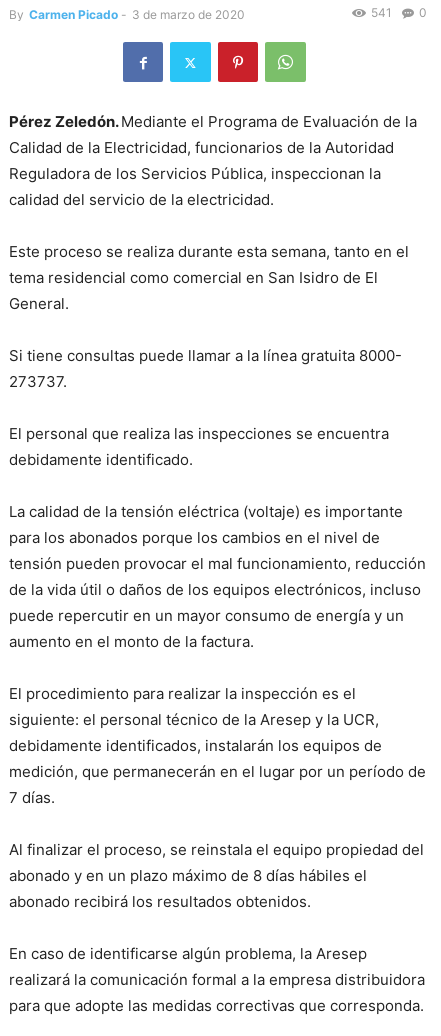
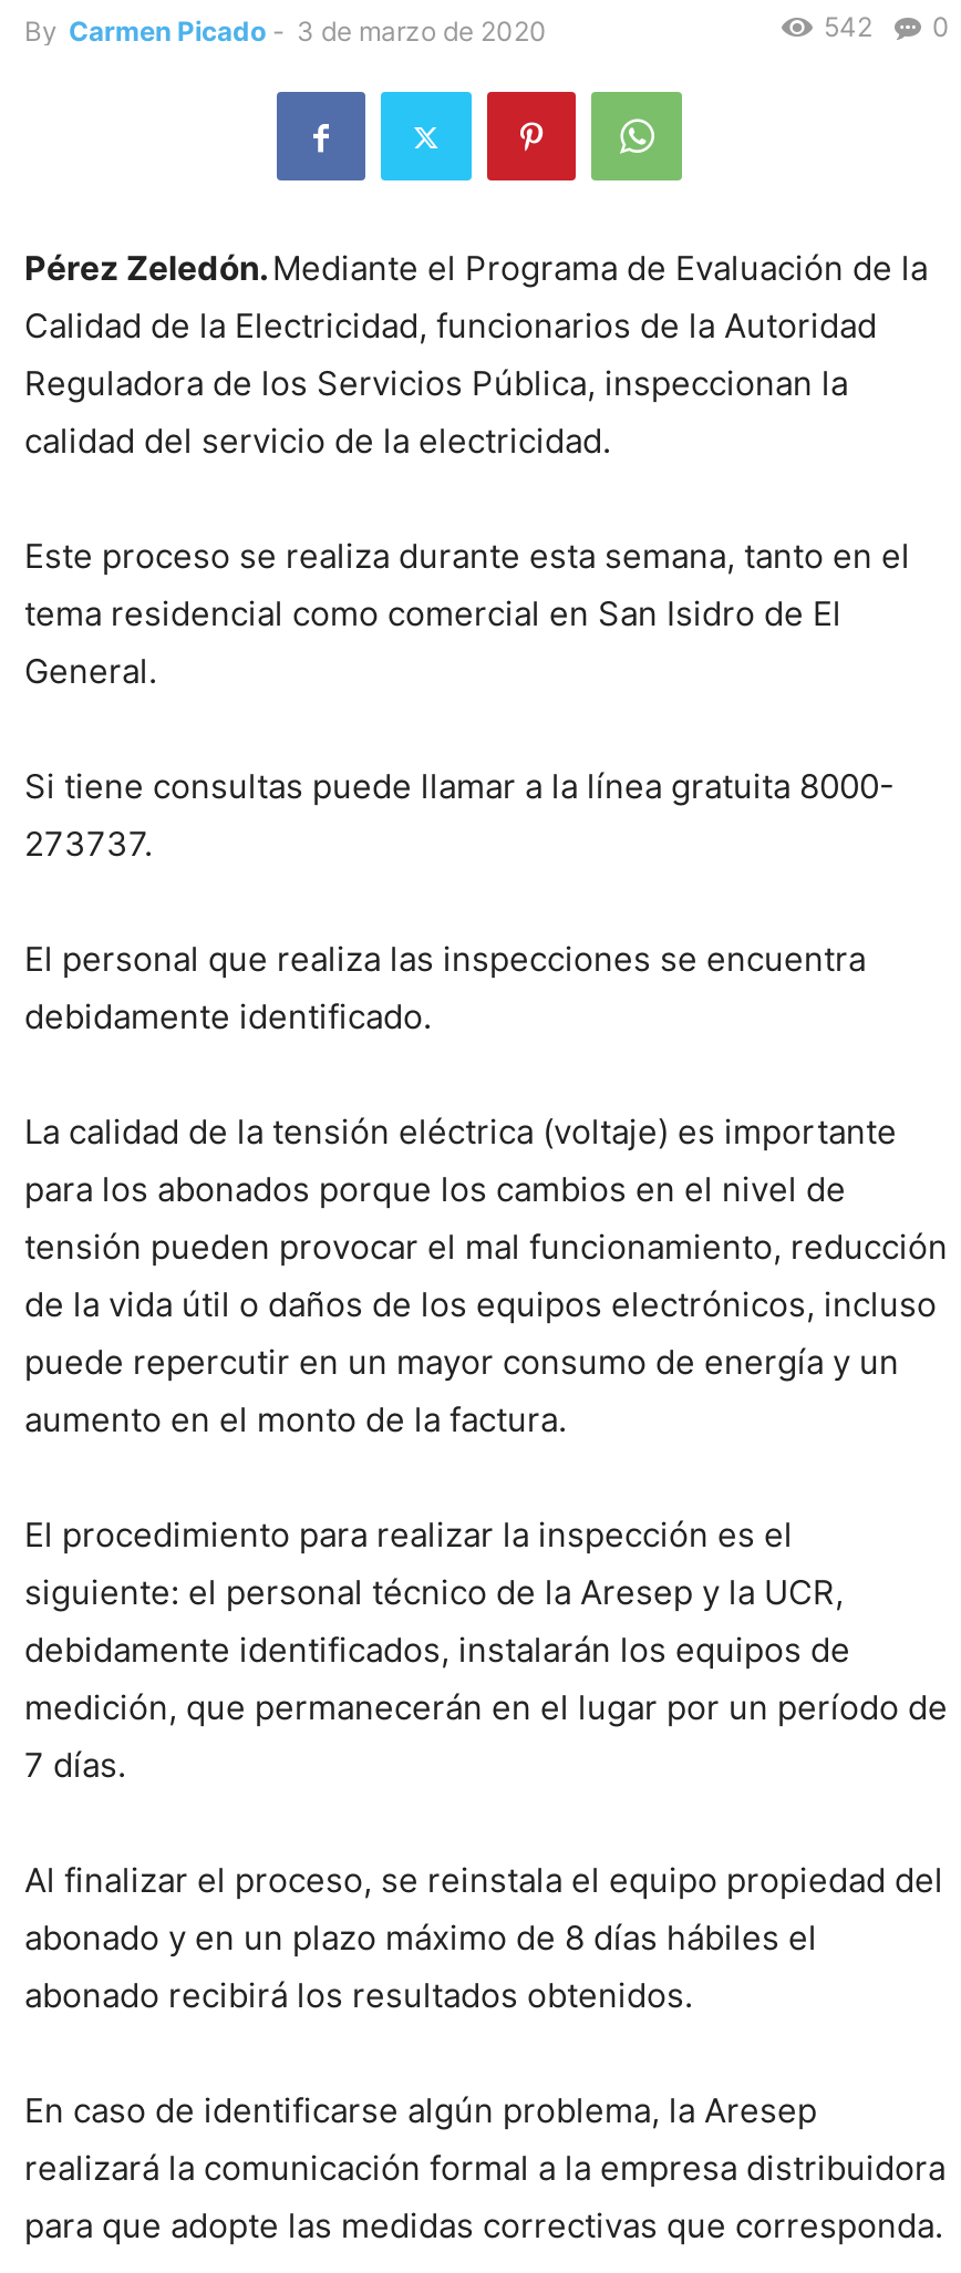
- 541 0
+ 542 0
